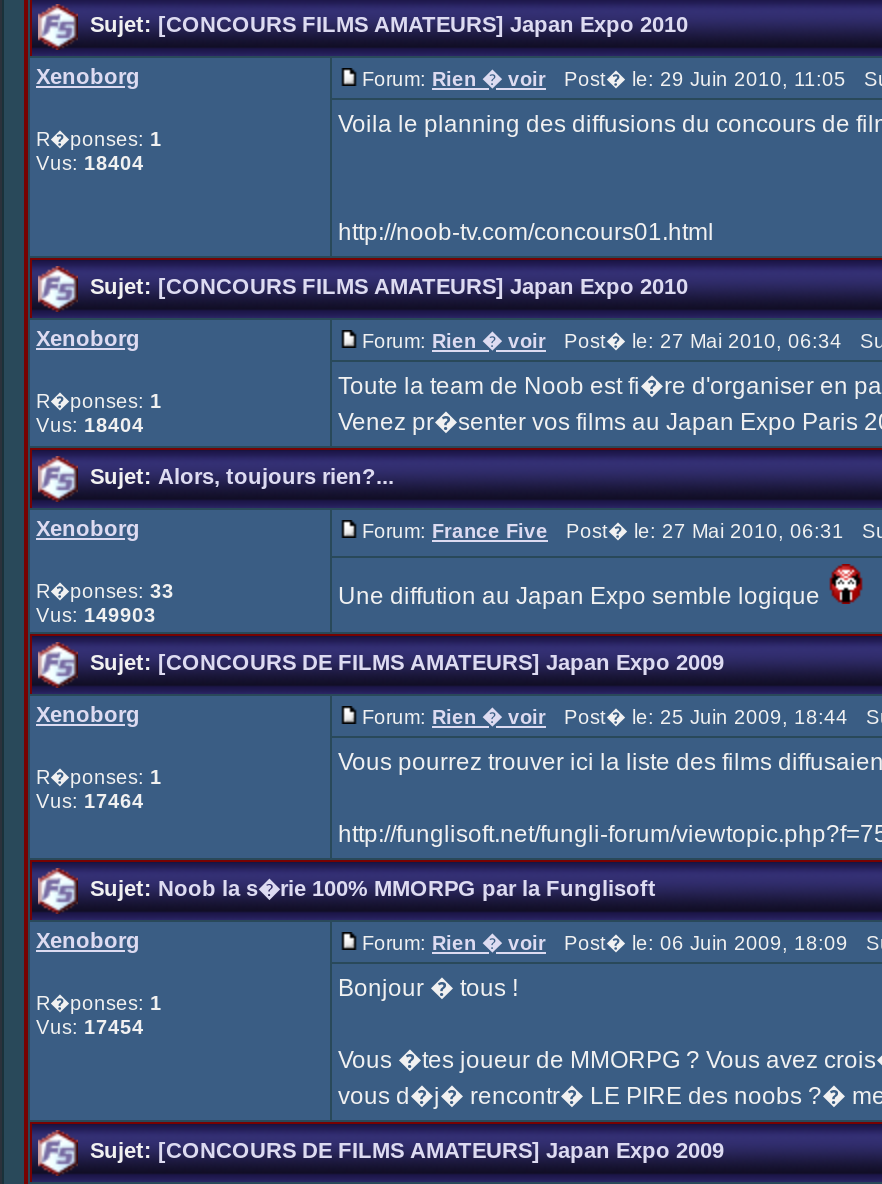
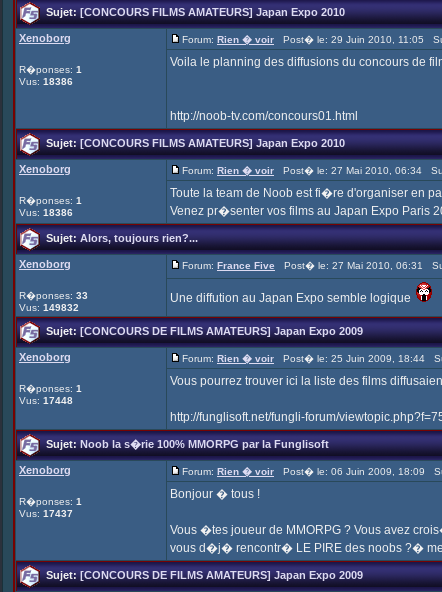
- Vus: 18404
+ Vus: 18386

- Vus: 18404
+ Vus: 18386

- Vus: 149903
+ Vus: 149832

- Vus: 17464
+ Vus: 17448

- Vus: 17454
+ Vus: 17437
